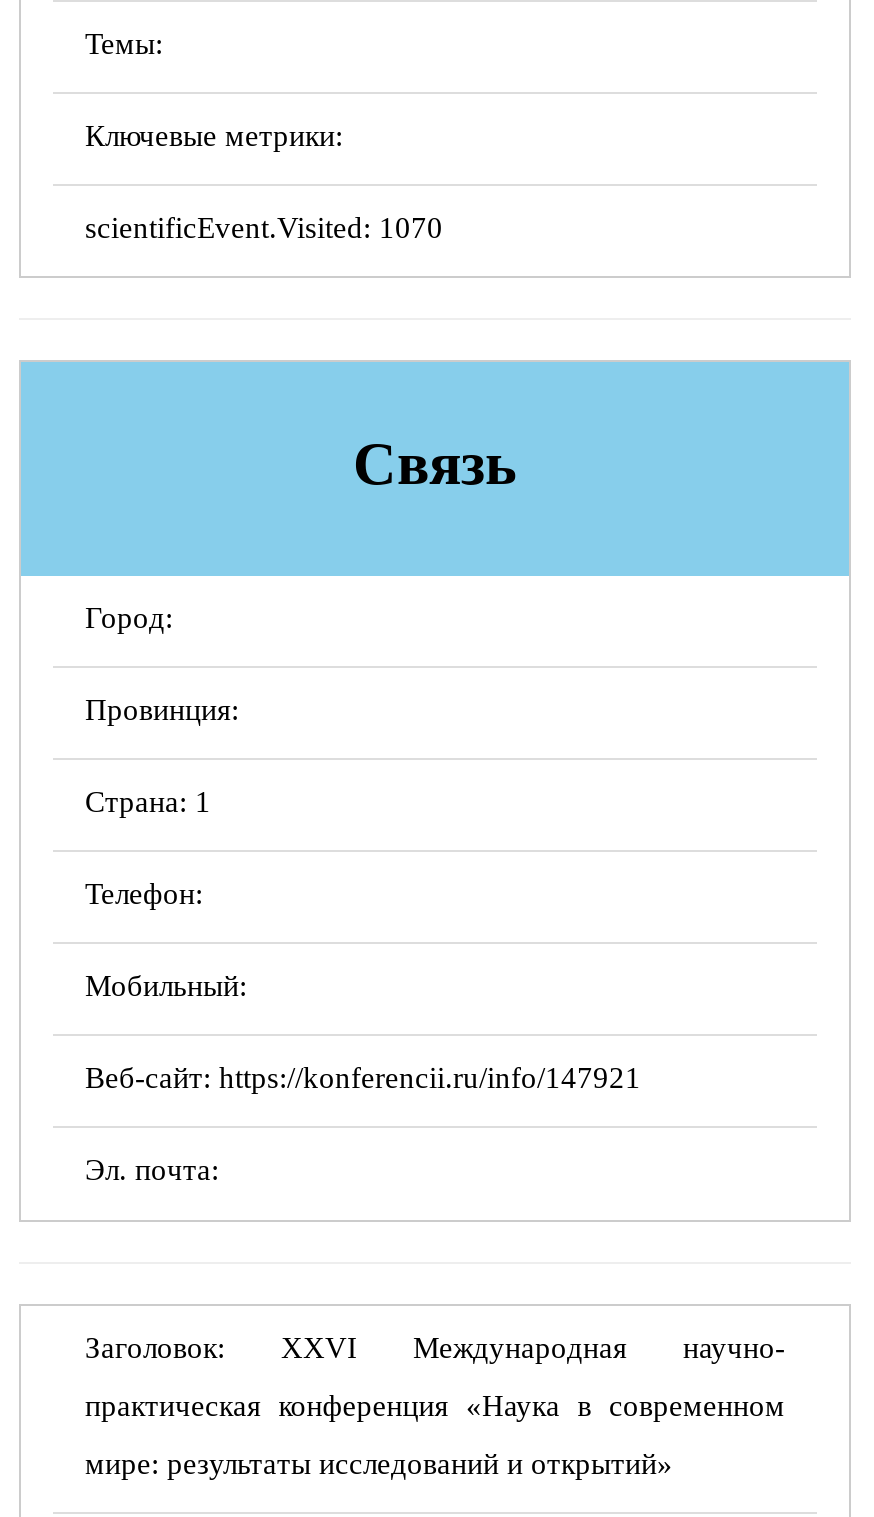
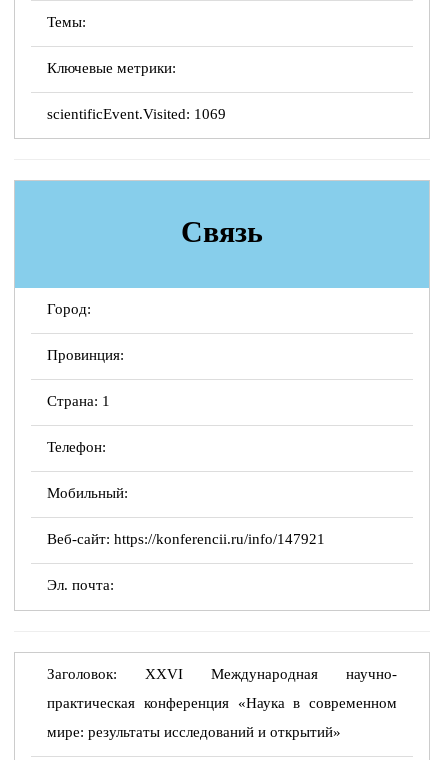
- scientificEvent.Visited: 1070
+ scientificEvent.Visited: 1069
